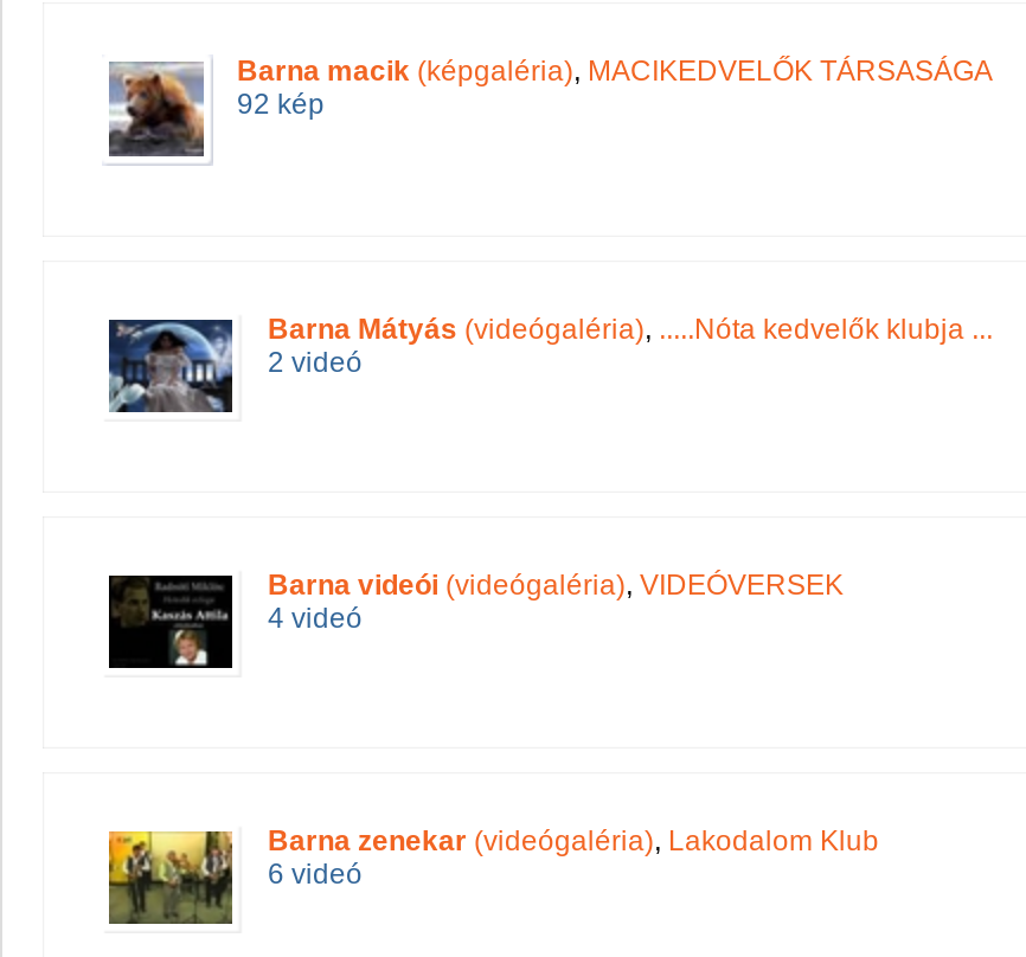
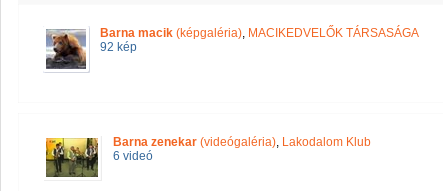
- [image]
- Barna Mátyás (videógaléria),.....Nóta kedvelők klubja ...
- 2 videó

- [image]
- Barna videói (videógaléria), VIDEÓVERSEK
- 4 videó
